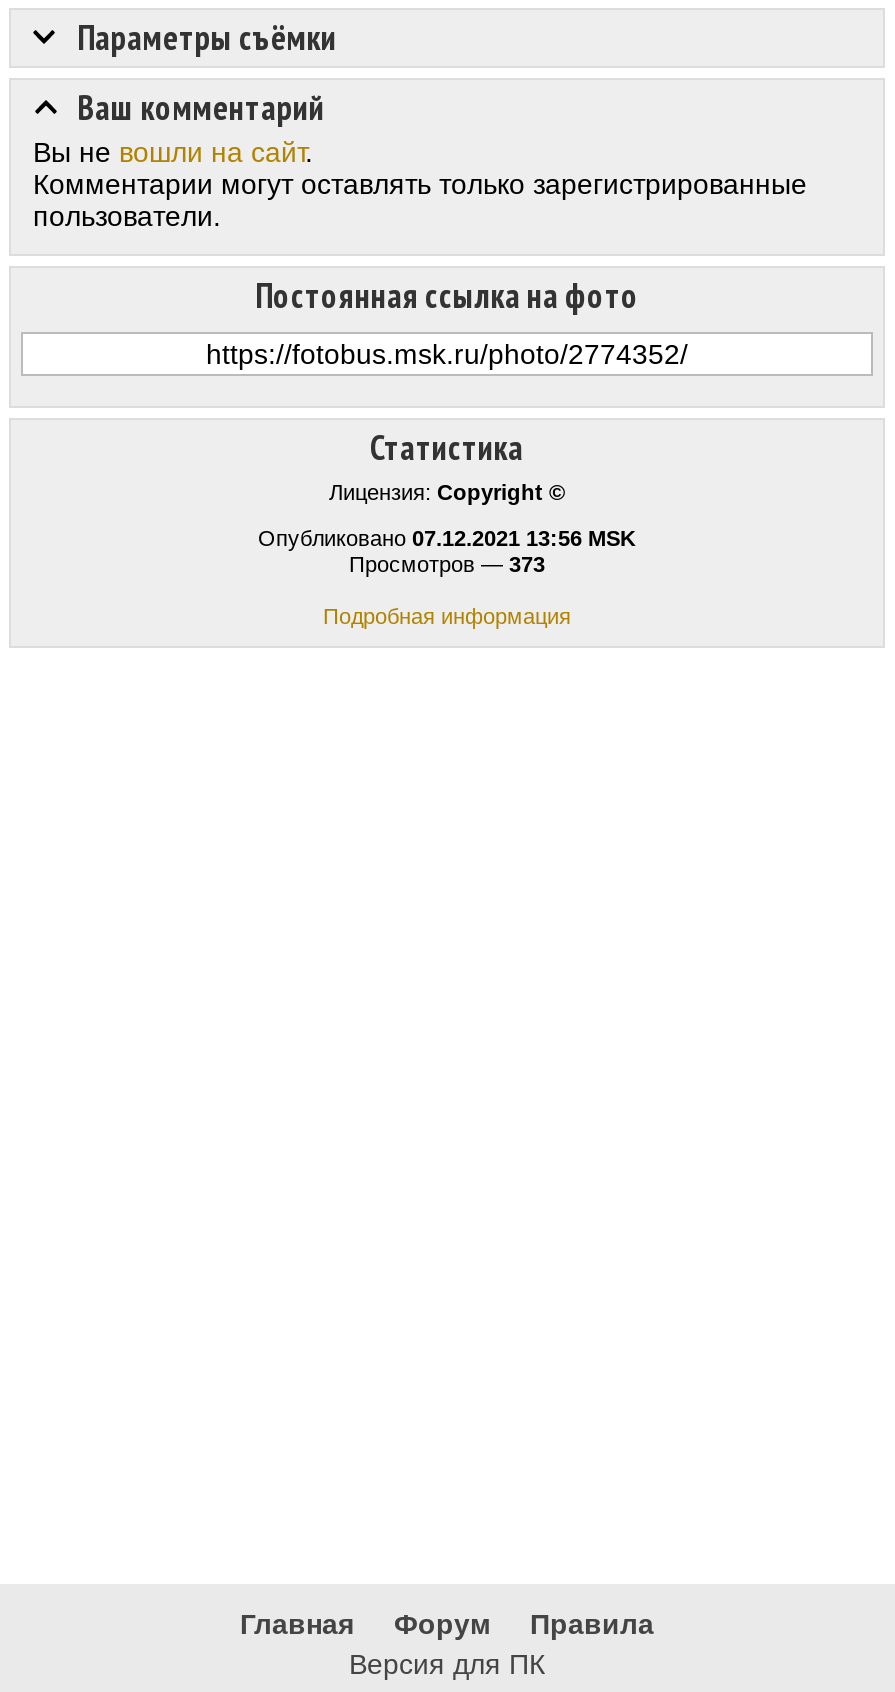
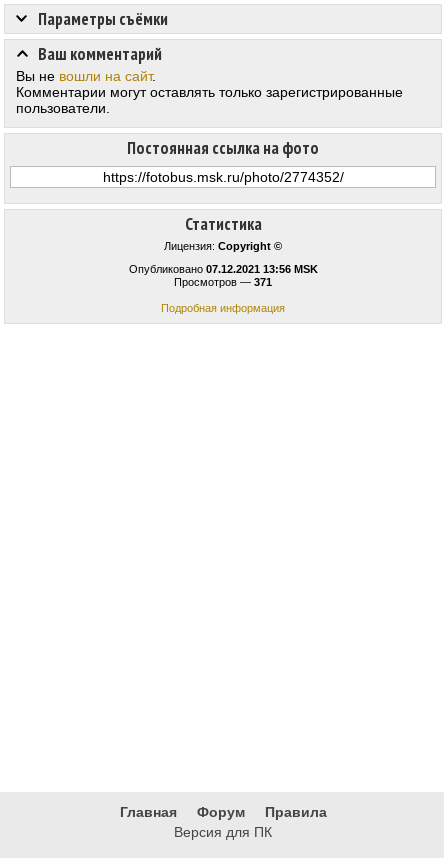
- Просмотров — 373
+ Просмотров — 371
